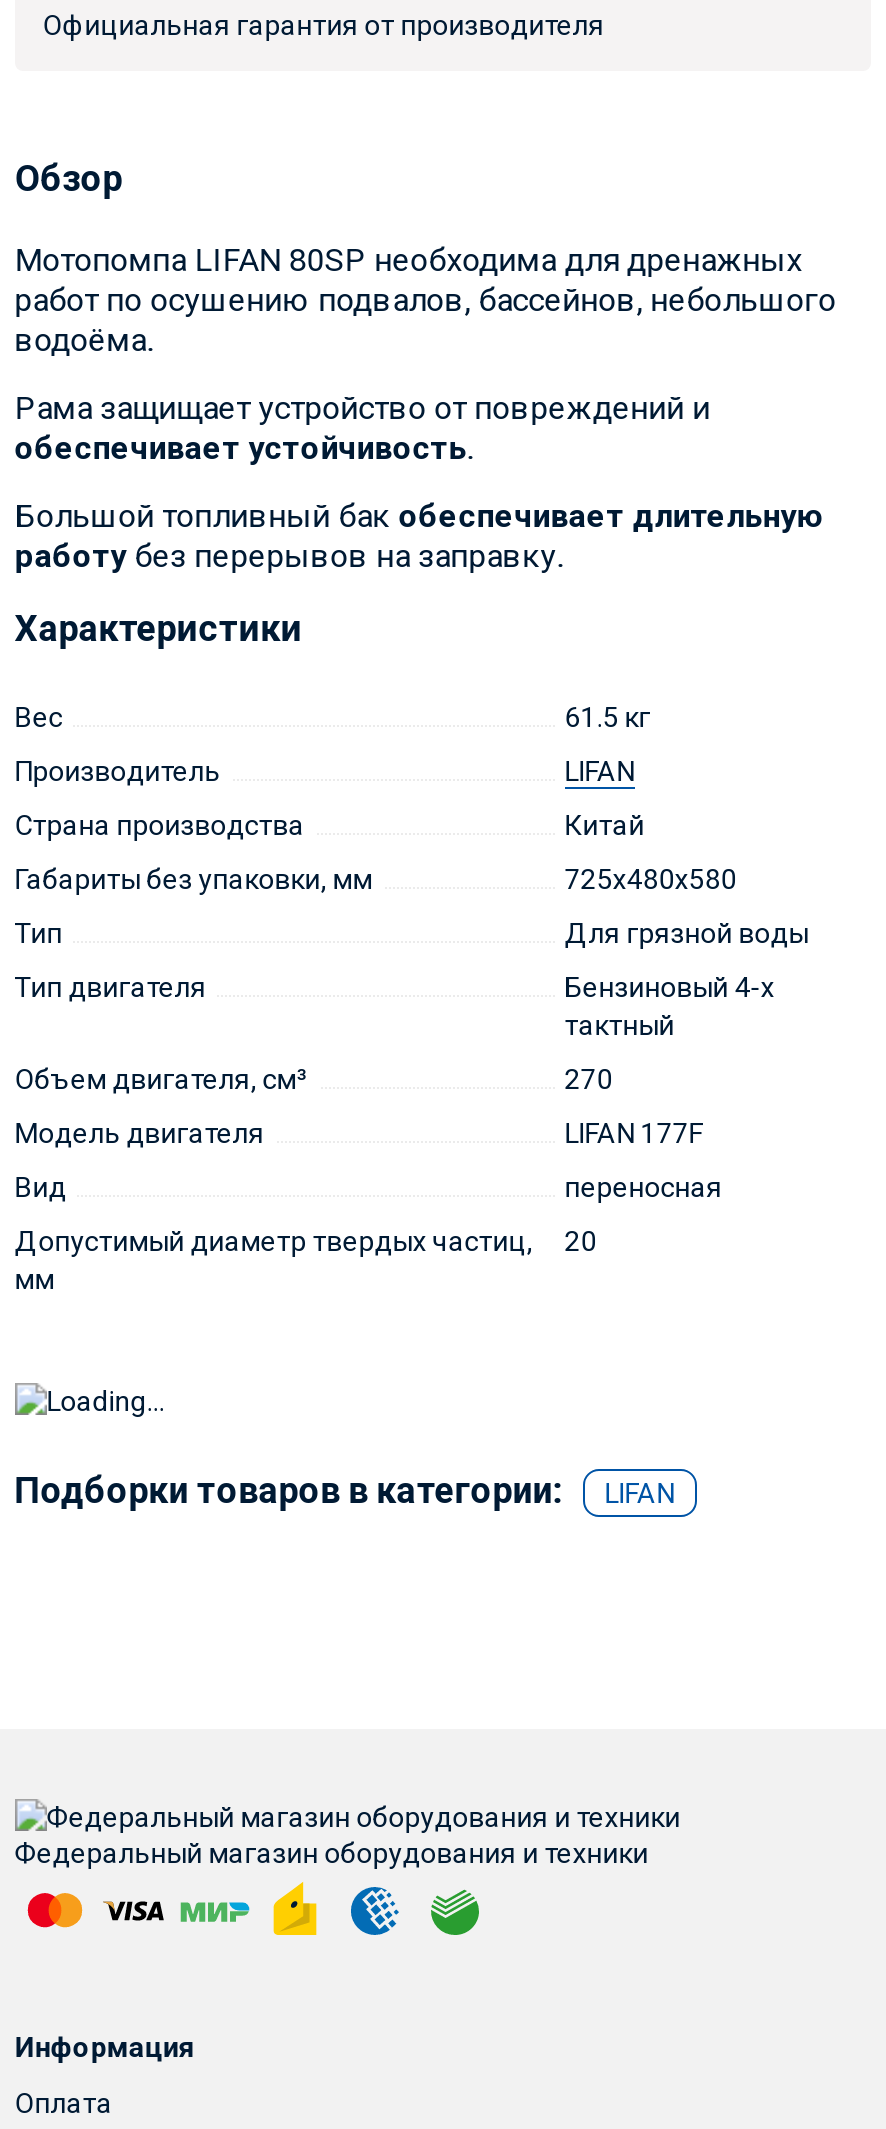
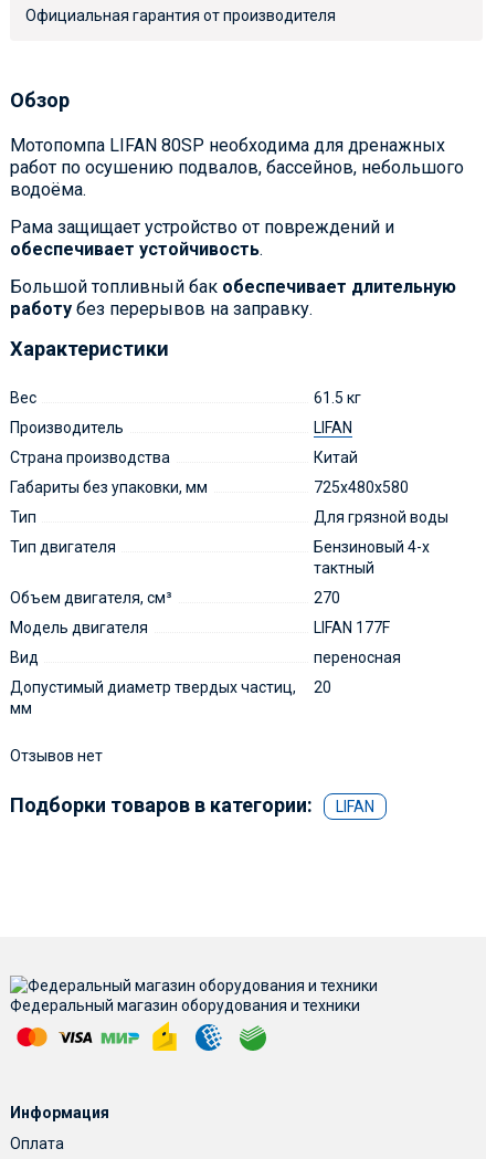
+ Отзывов нет
